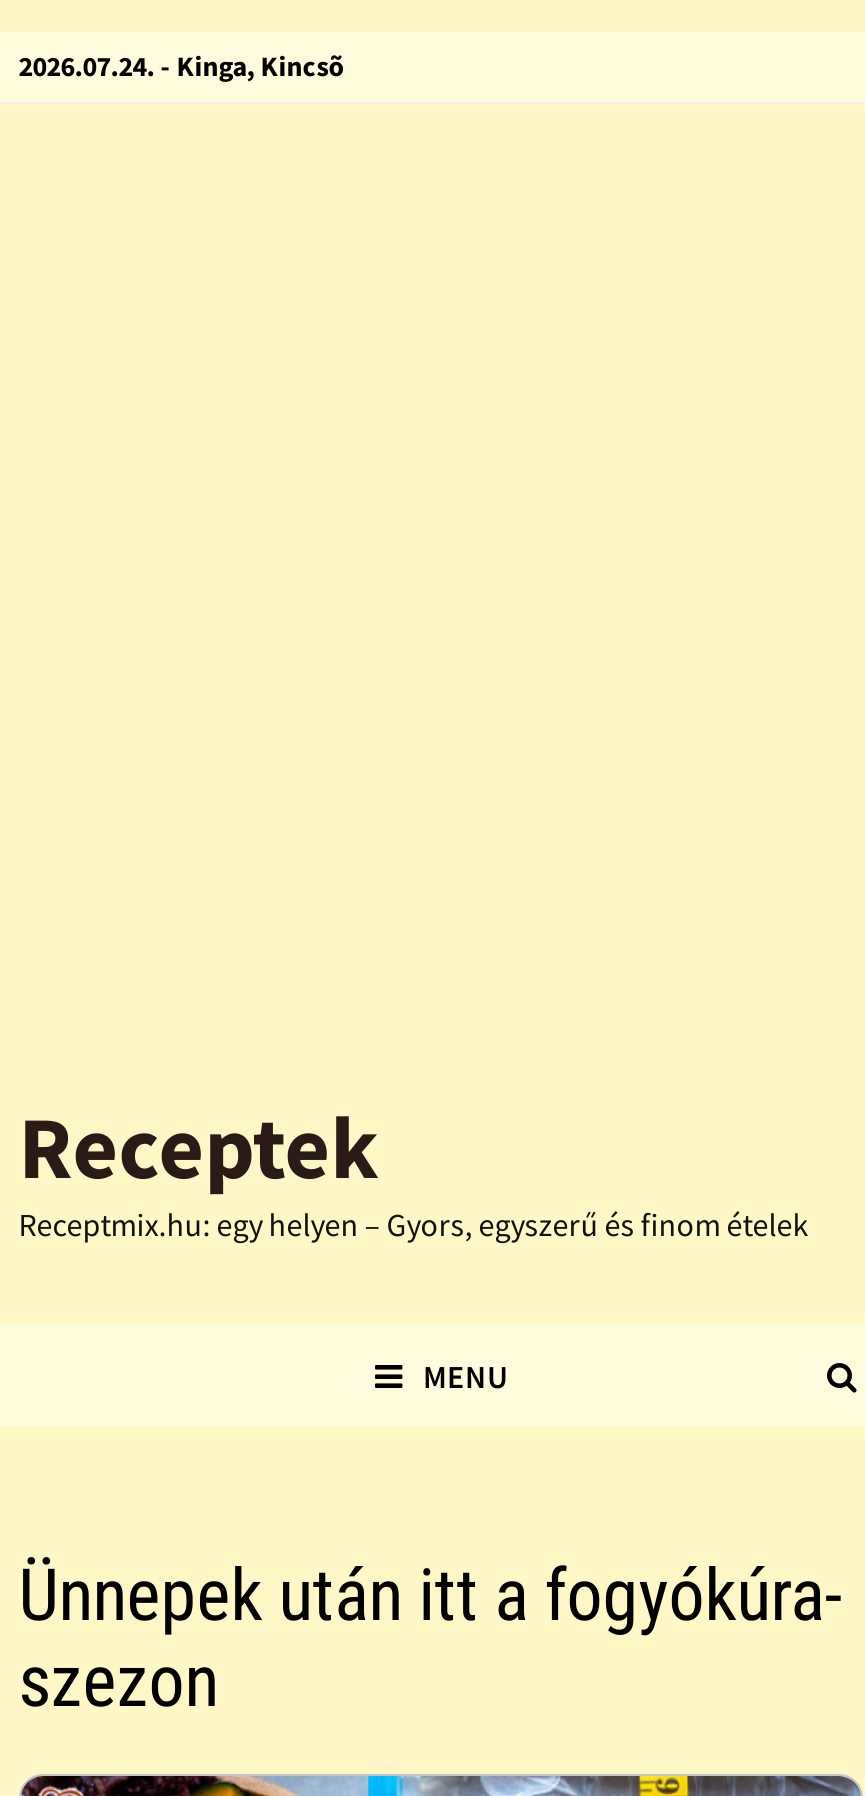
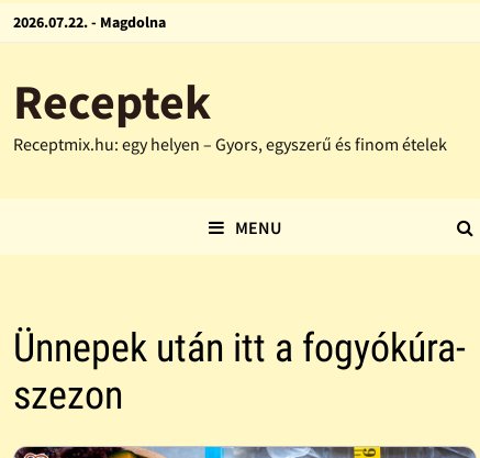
- 2026.07.24. - Kinga, Kincsõ
+ 2026.07.22. - Magdolna
